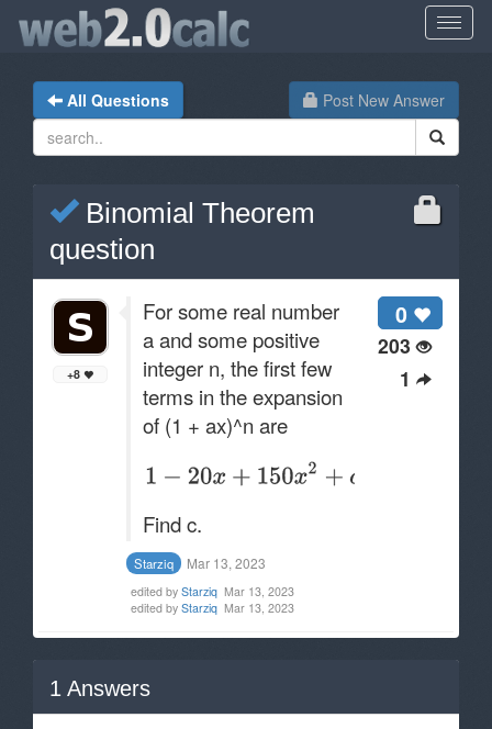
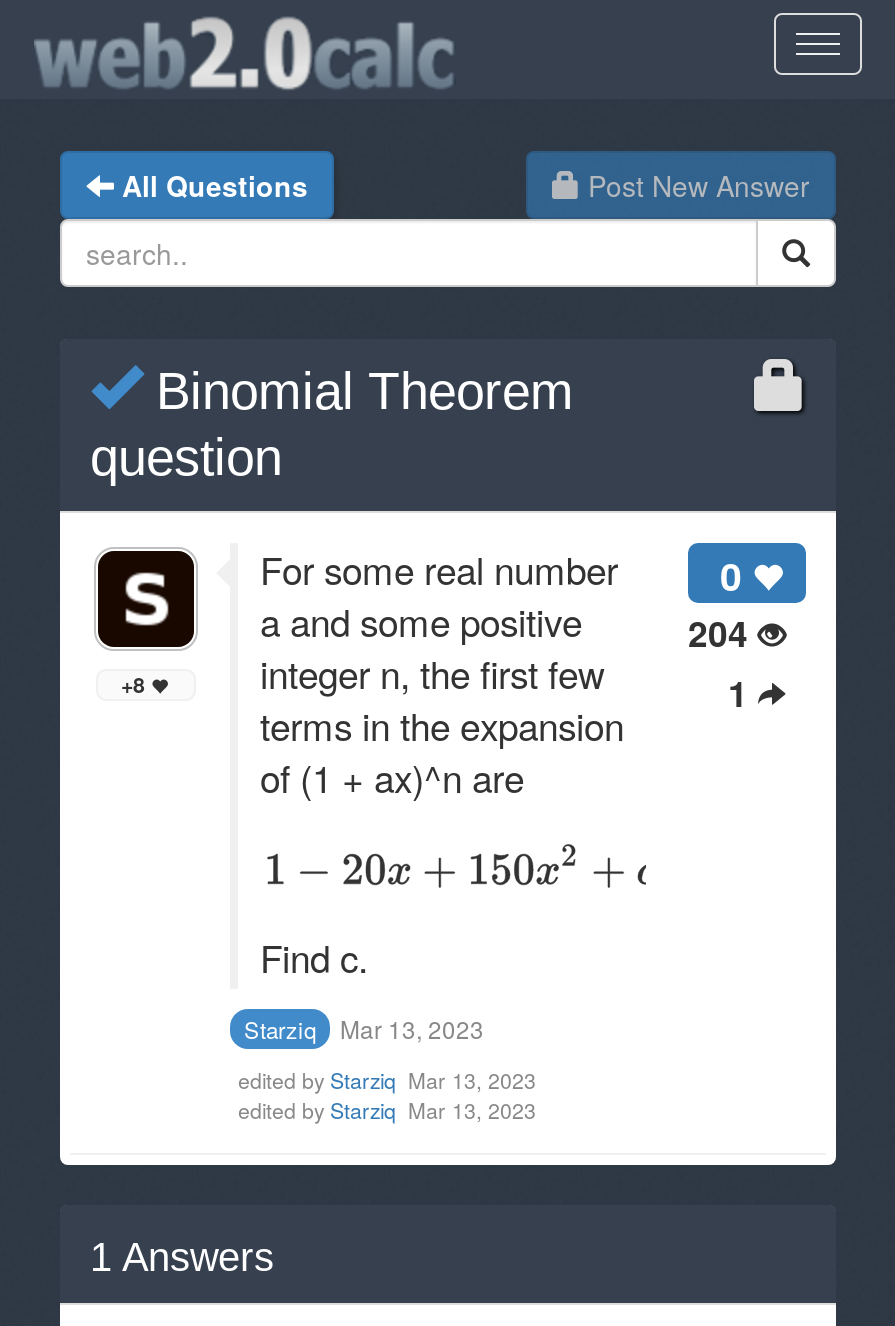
- 203
+ 204
